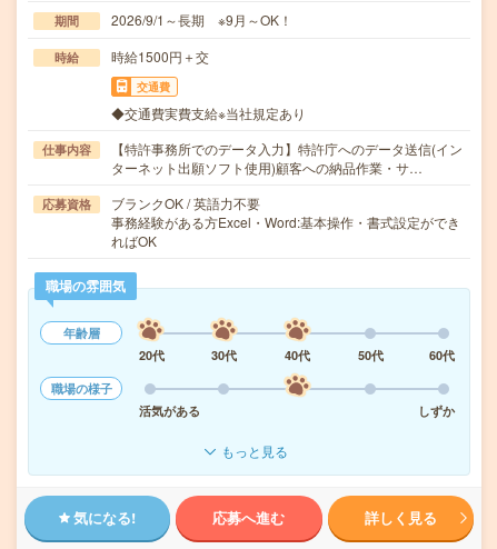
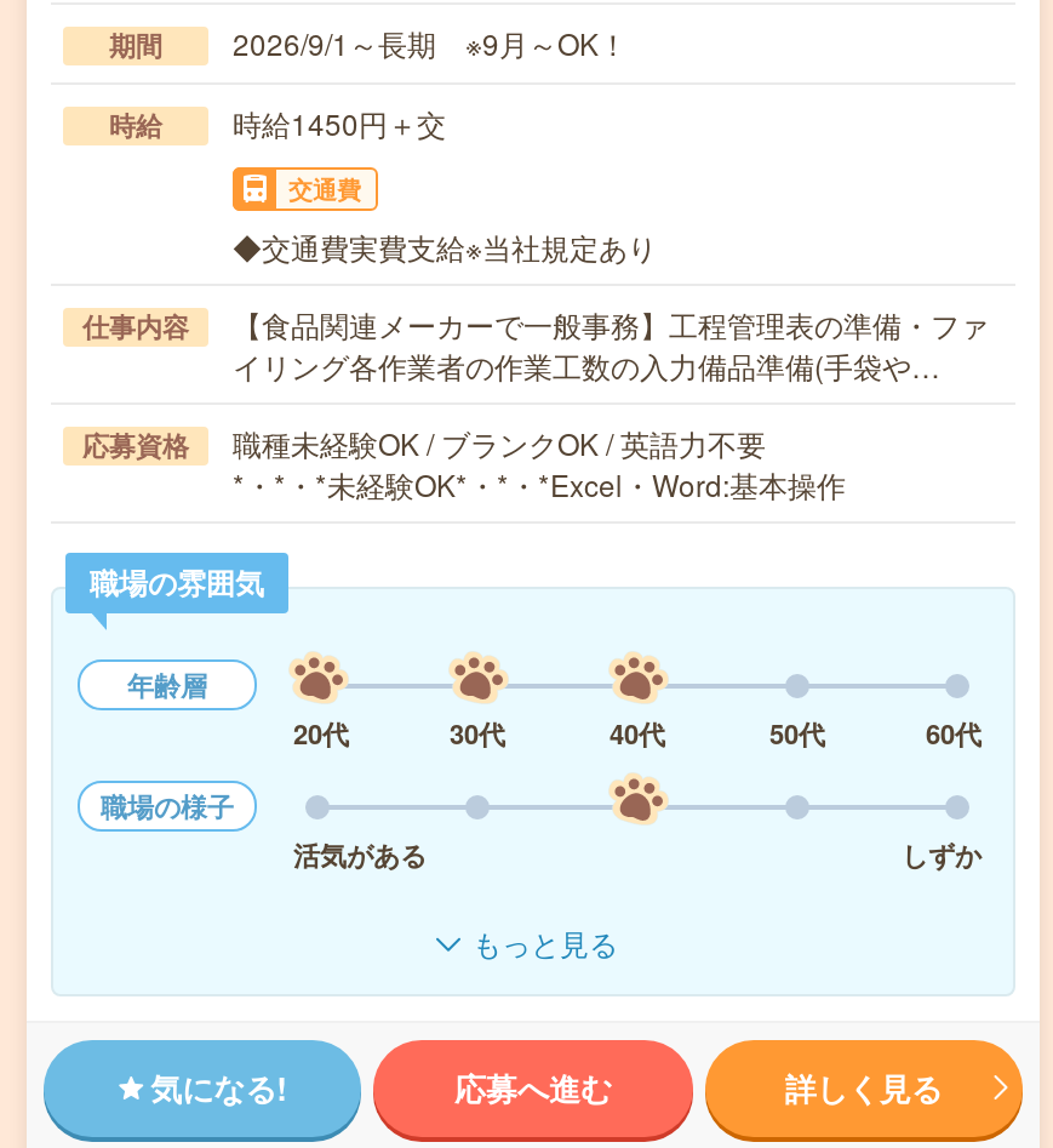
- 時給 時給1500円＋交
+ 時給 時給1450円＋交

- 【特許事務所でのデータ入力】特許庁へのデータ送信(イン
- ターネット出願ソフト使用)顧客への納品作業・サ…
+ 【食品関連メーカーで一般事務】工程管理表の準備・ファ
+ イリング各作業者の作業工数の入力備品準備(手袋や…

- ブランクOK / 英語力不要
- 事務経験がある方Excel・Word:基本操作・書式設定ができ
- ればOK
+ 職種未経験OK / ブランクOK / 英語力不要
+ *・*・*未経験OK*・*・*Excel・Word:基本操作
